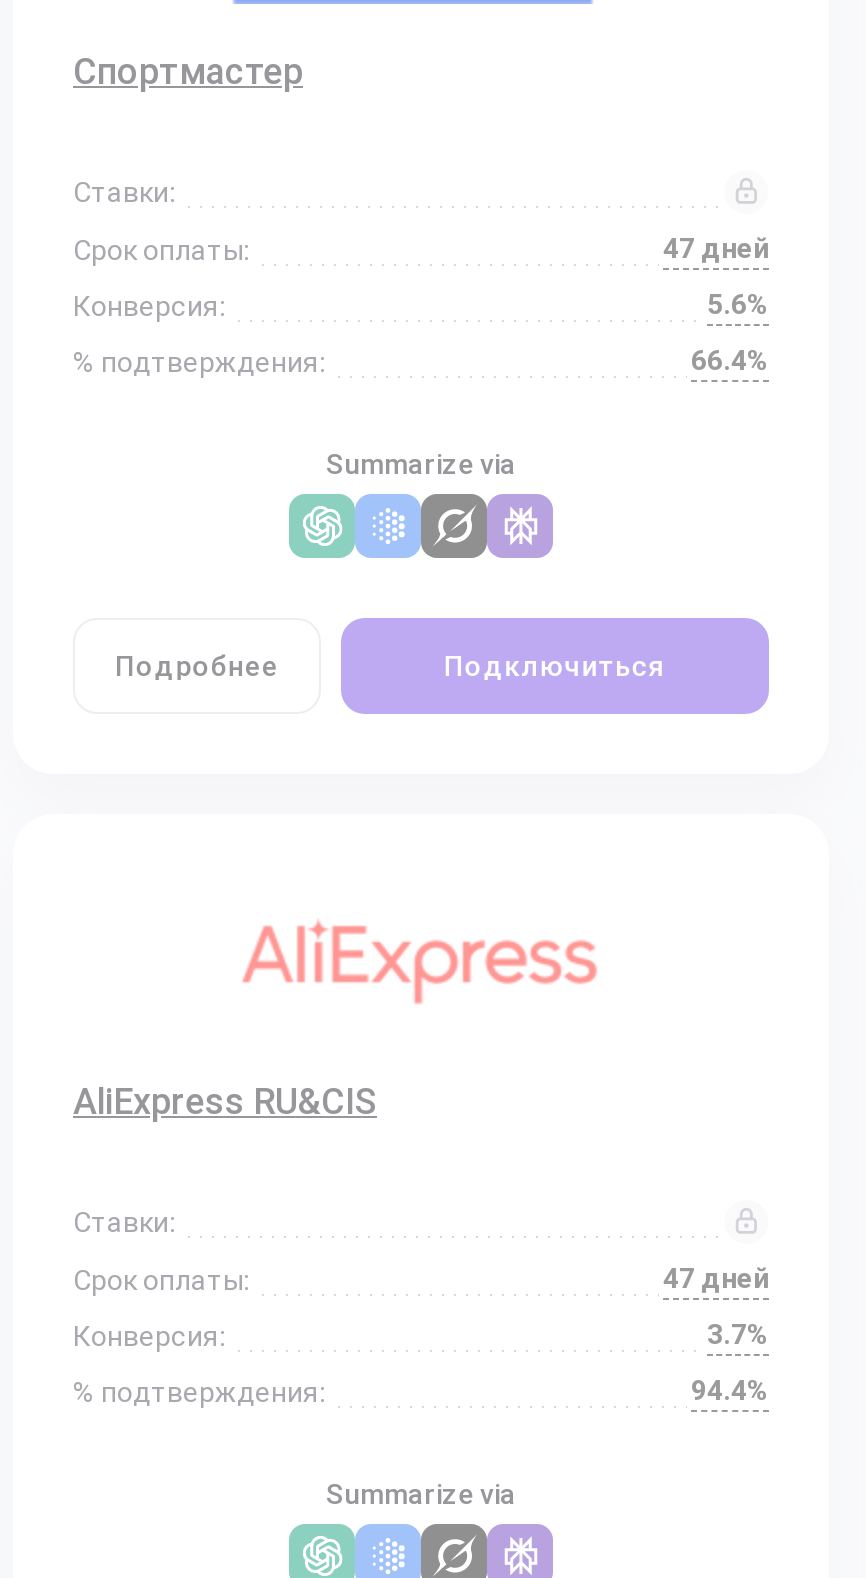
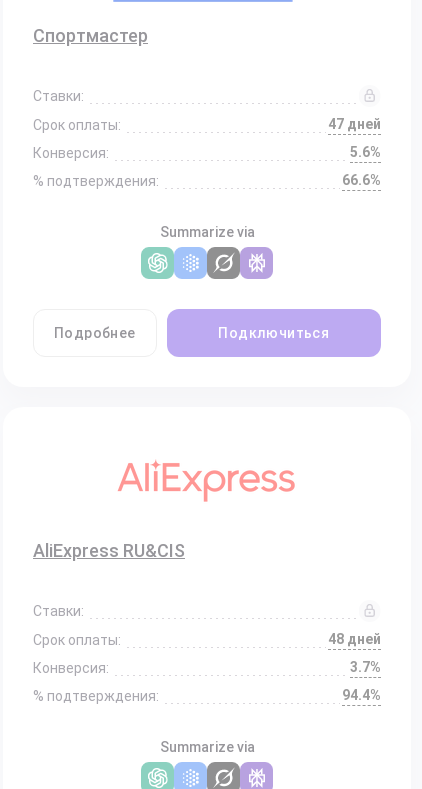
- 66.4%
+ 66.6%

- 47 дней
+ 48 дней
